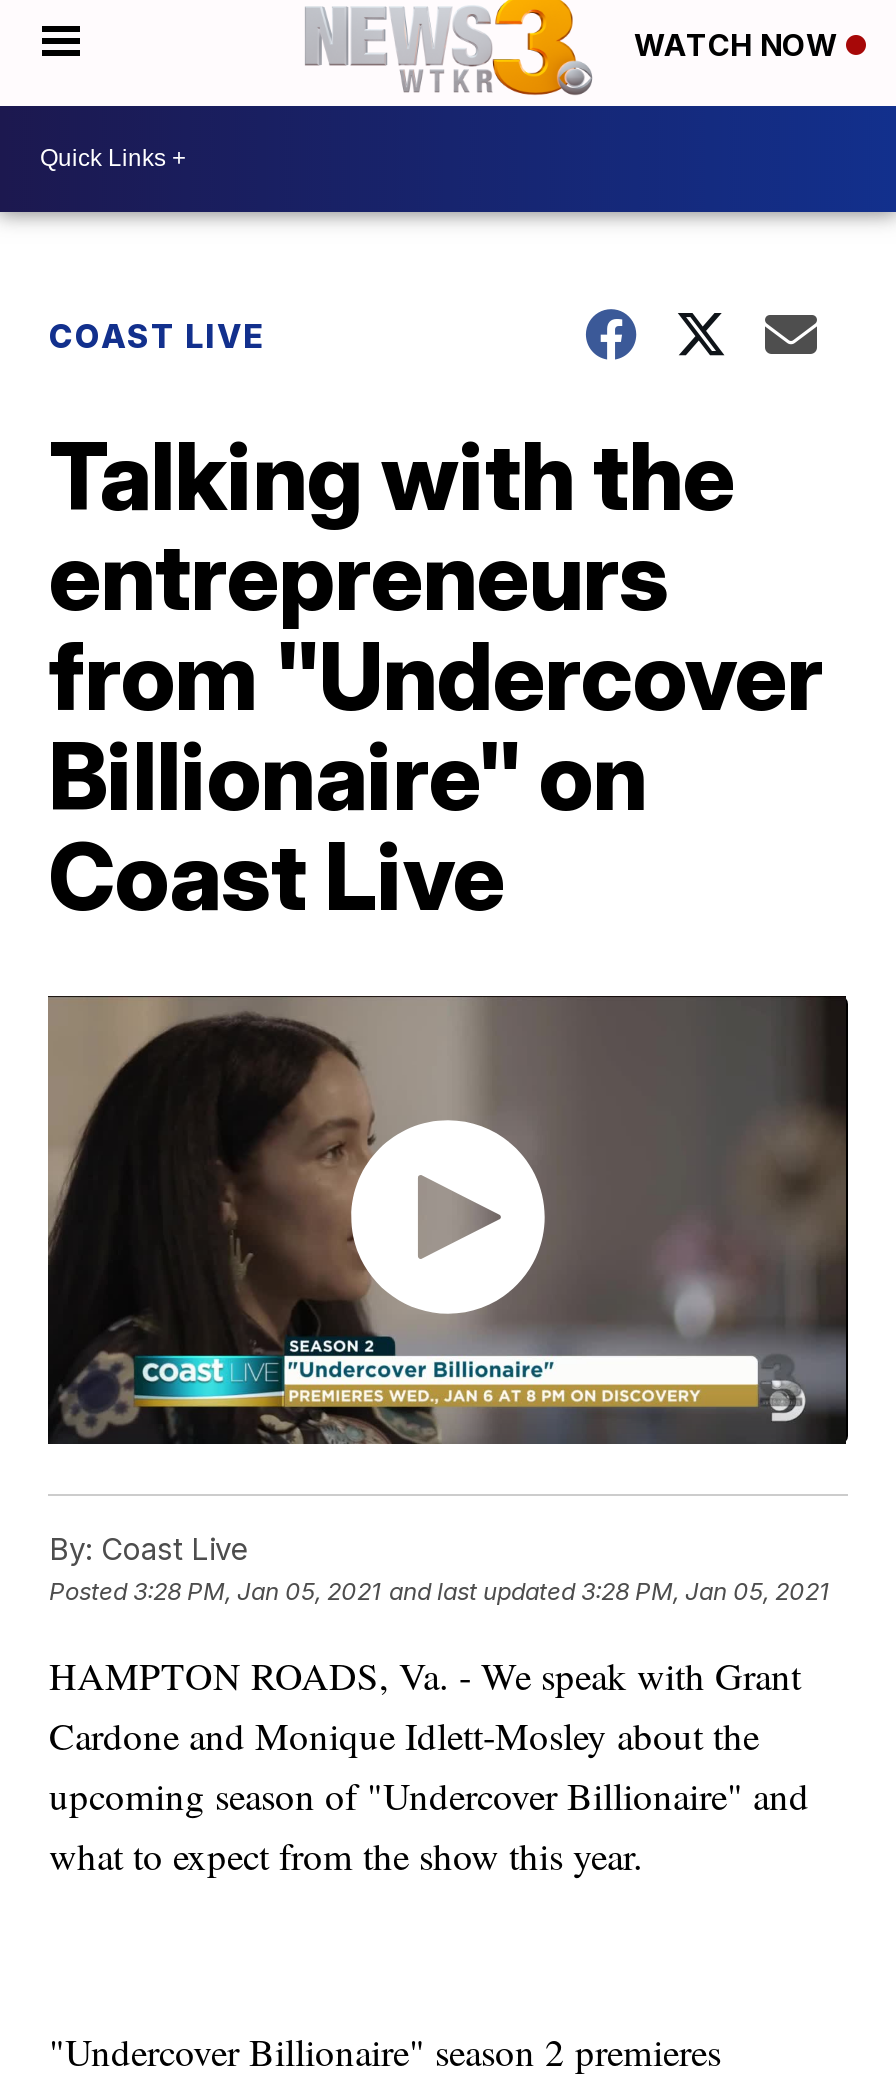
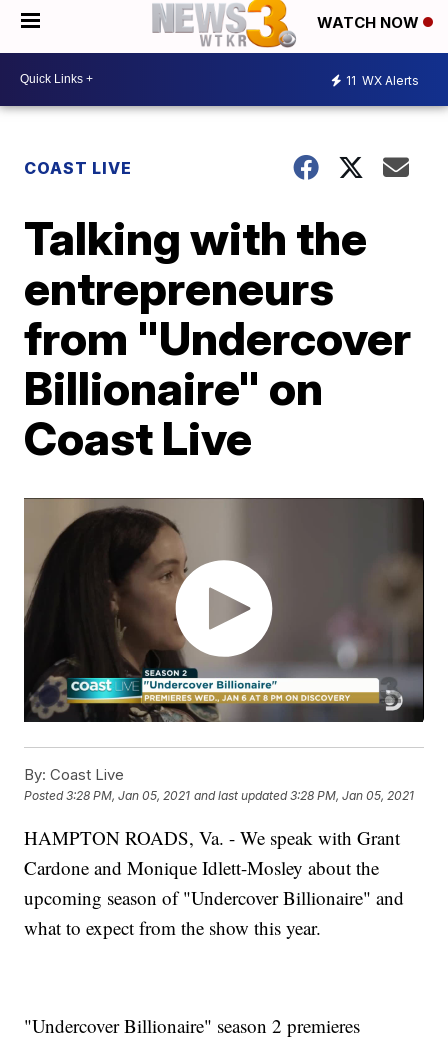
+ 11 WX Alerts
